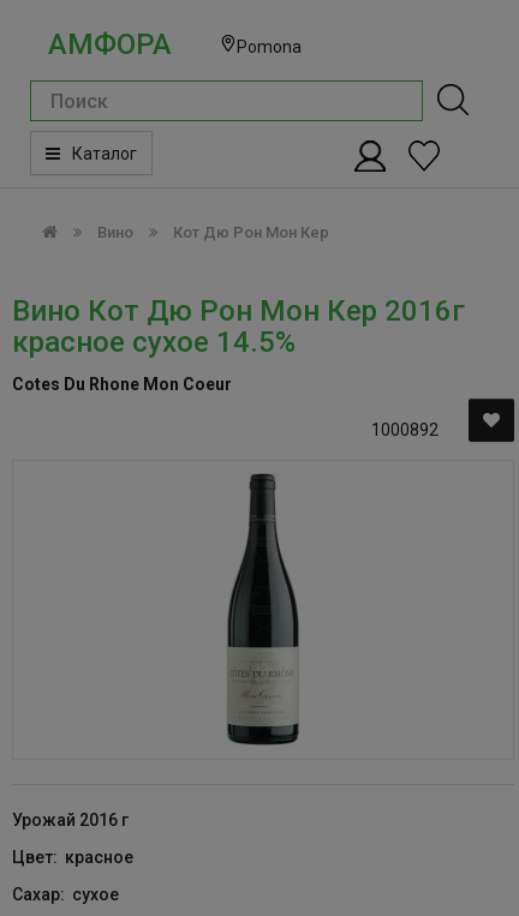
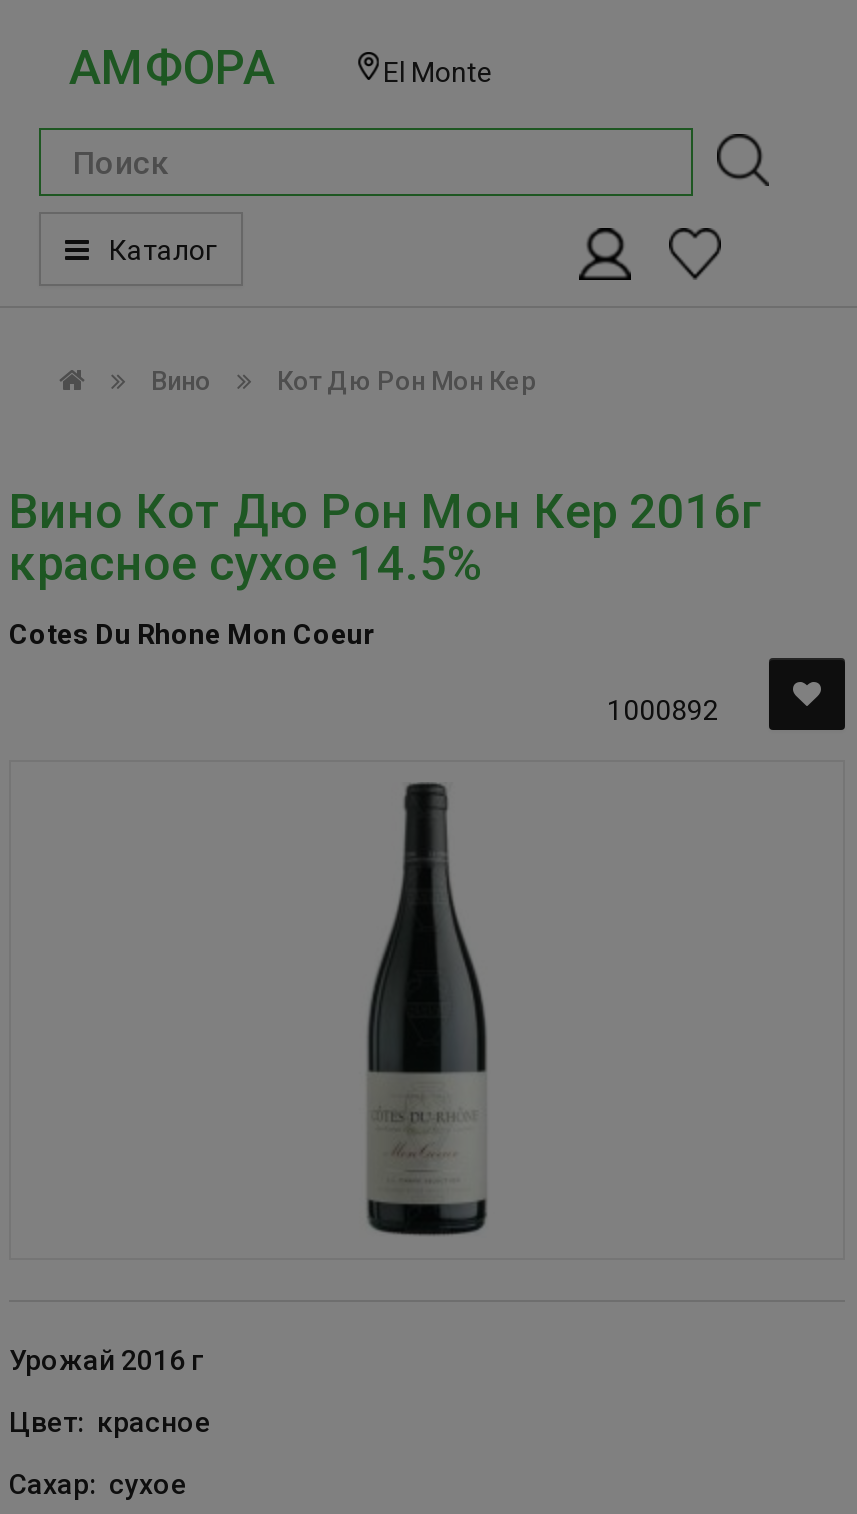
- Pomona
+ El Monte
